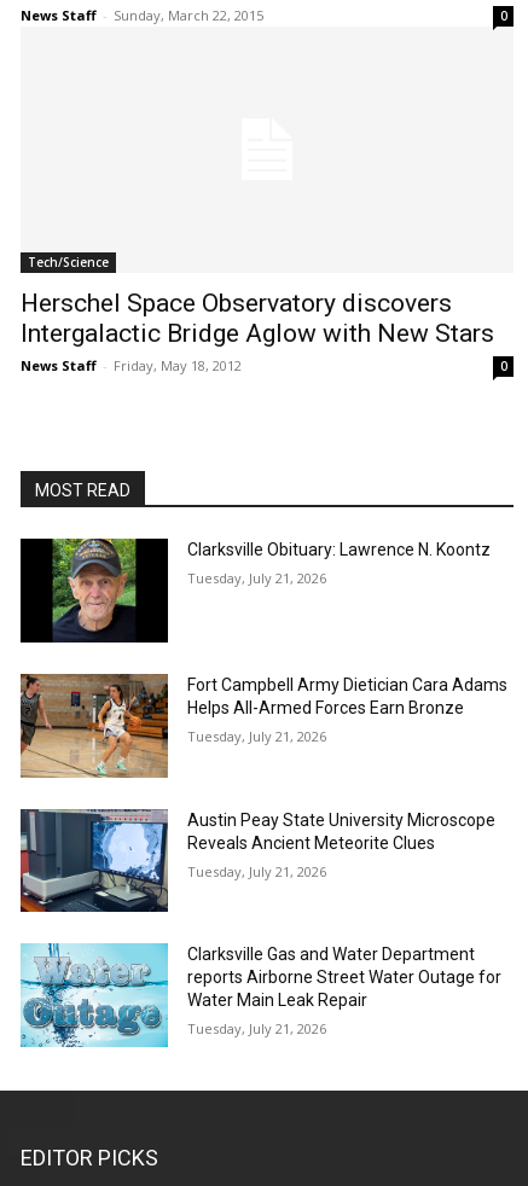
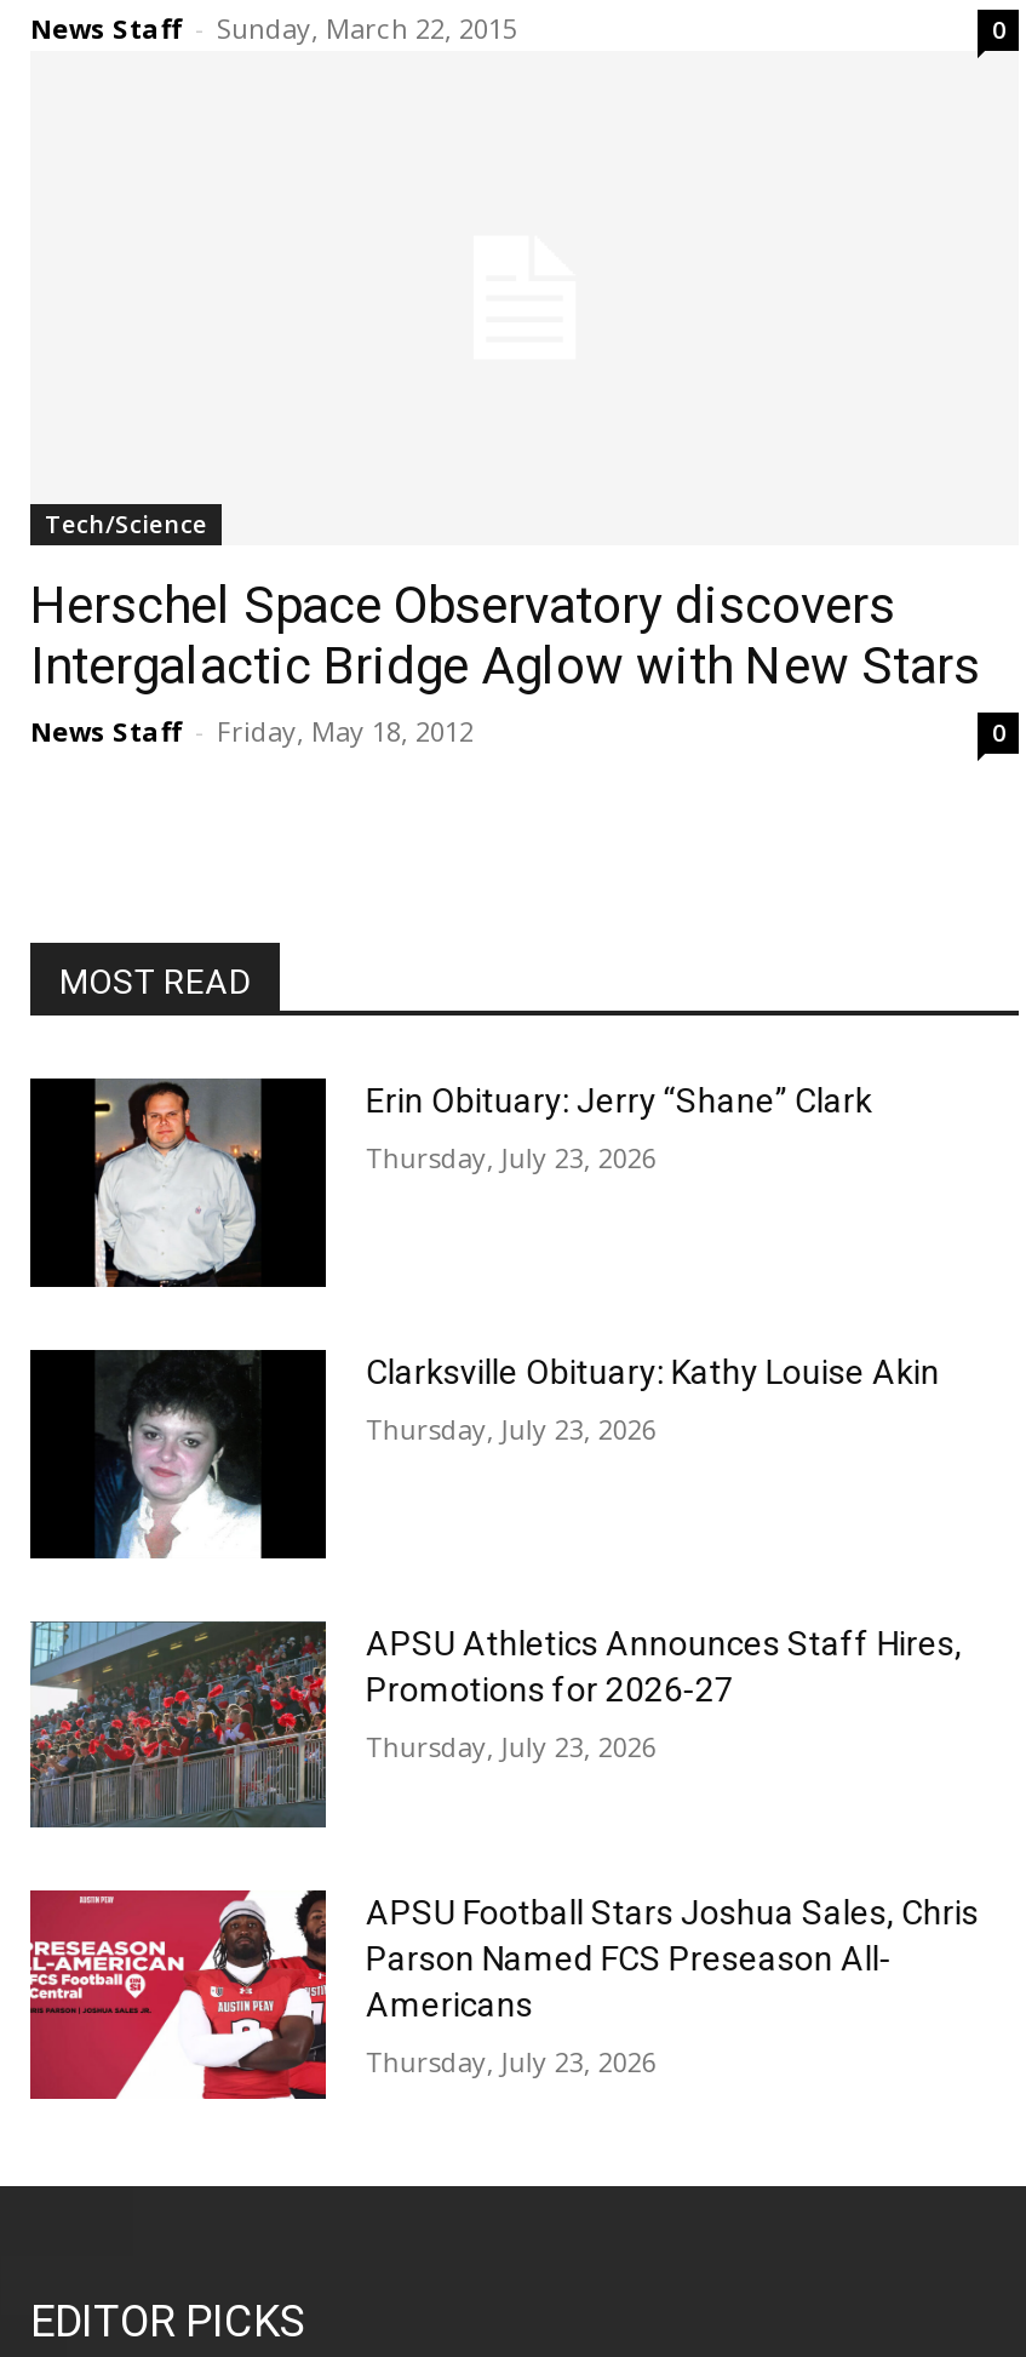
- [image]
+ [image]

- Clarksville Obituary: Lawrence N. Koontz
+ Erin Obituary: Jerry “Shane” Clark

- Tuesday, July 21, 2026
+ Thursday, July 23, 2026

- [image]
- Fort Campbell Army Dietician Cara Adams
- Helps All-Armed Forces Earn Bronze
+ [image]
+ Clarksville Obituary: Kathy Louise Akin

- Tuesday, July 21, 2026
+ Thursday, July 23, 2026

- [image]
- Austin Peay State University Microscope
- Reveals Ancient Meteorite Clues
+ [image]
+ APSU Athletics Announces Staff Hires,
+ Promotions for 2026-27

- Tuesday, July 21, 2026
+ Thursday, July 23, 2026

- [image]
- Clarksville Gas and Water Department
- reports Airborne Street Water Outage for
- Water Main Leak Repair
+ [image]
+ APSU Football Stars Joshua Sales, Chris
+ Parson Named FCS Preseason All-
+ Americans

- Tuesday, July 21, 2026
+ Thursday, July 23, 2026
